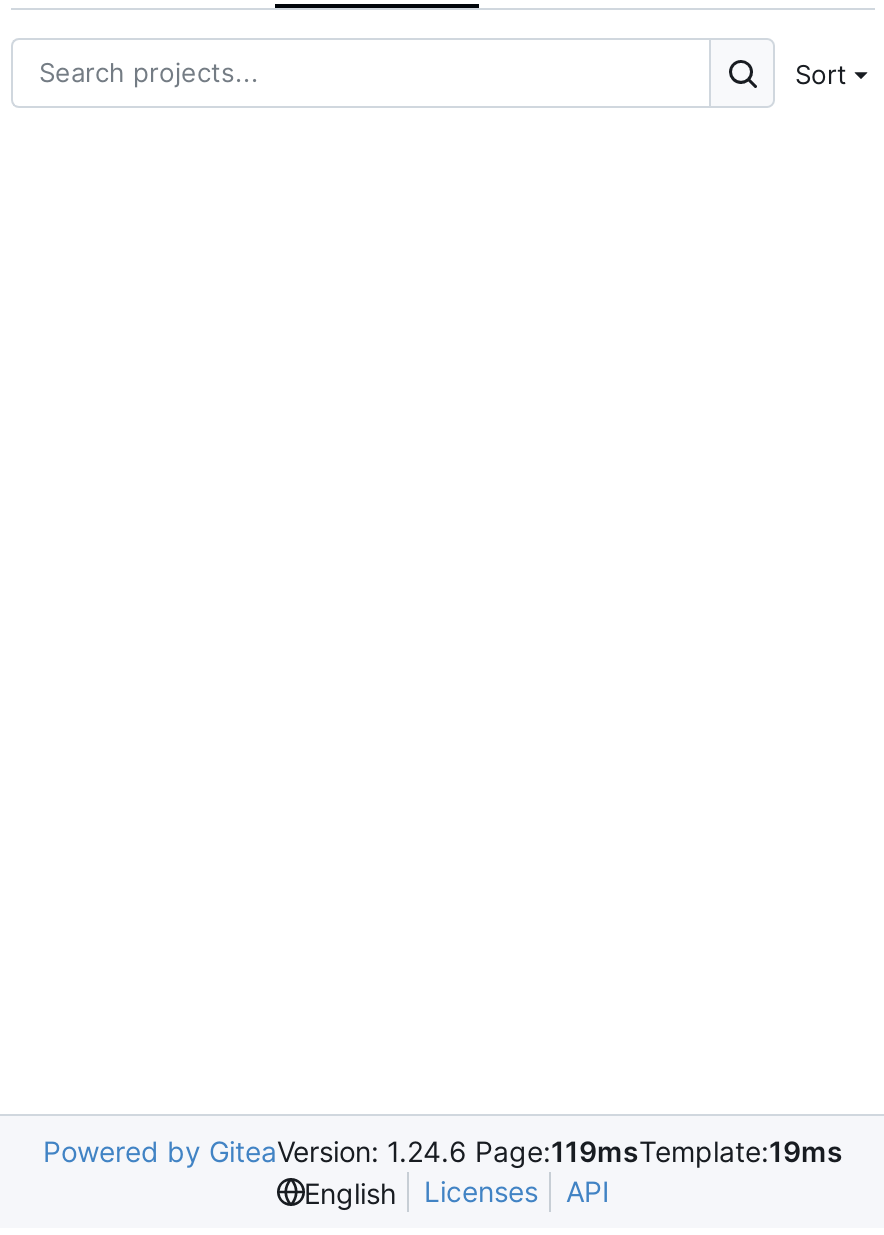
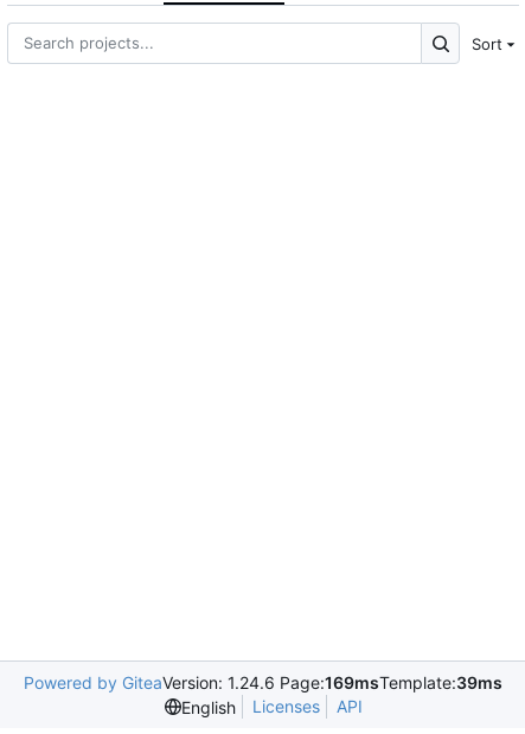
- Powered by GiteaVersion: 1.24.6 Page:119msTemplate:19ms
+ Powered by GiteaVersion: 1.24.6 Page:169msTemplate:39ms
